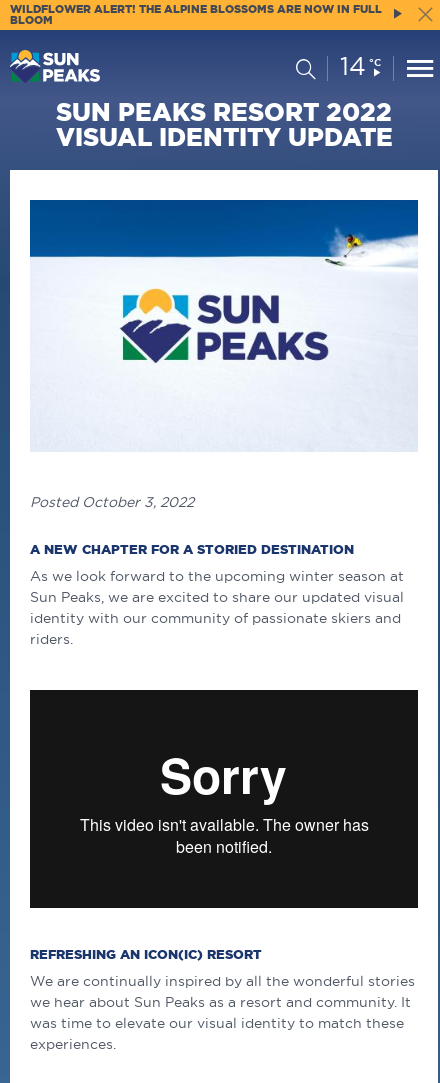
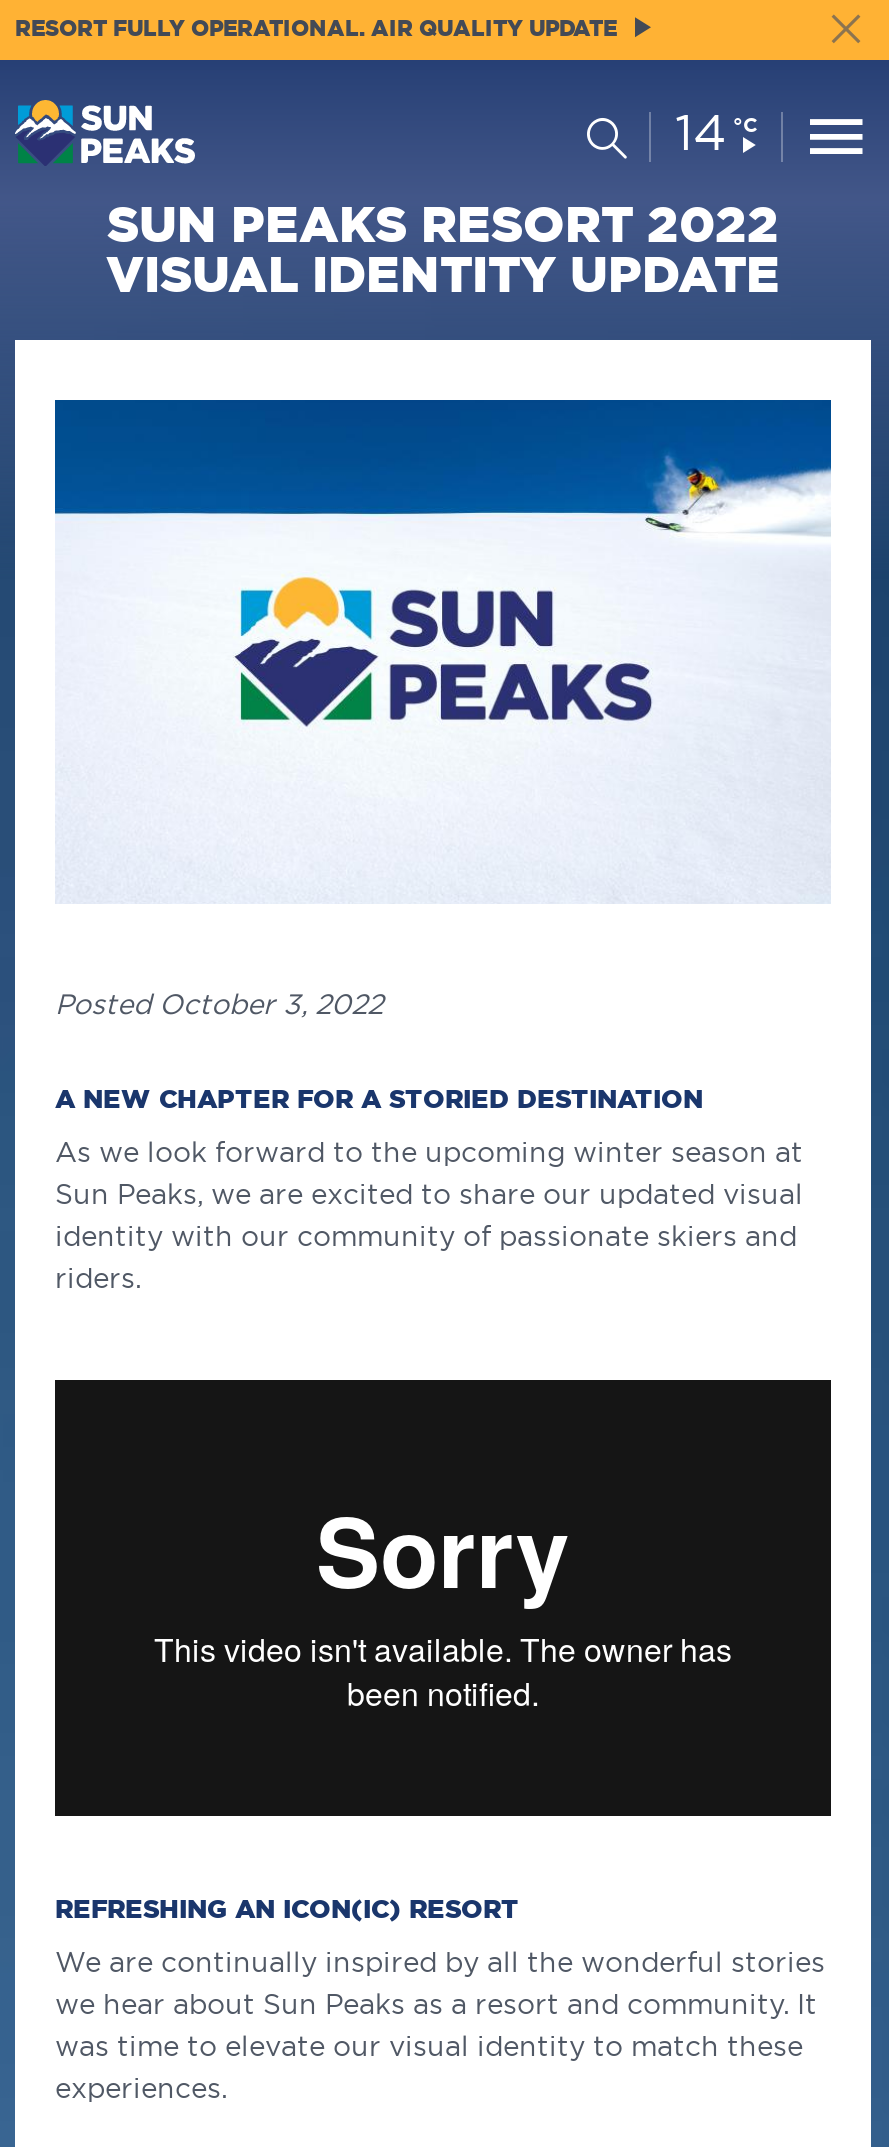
- WILDFLOWER ALERT! THE ALPINE BLOSSOMS ARE NOW IN FULL
- BLOOM
+ RESORT FULLY OPERATIONAL. AIR QUALITY UPDATE
